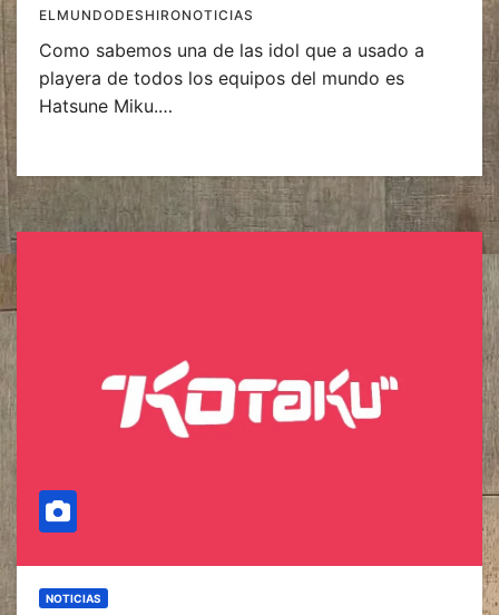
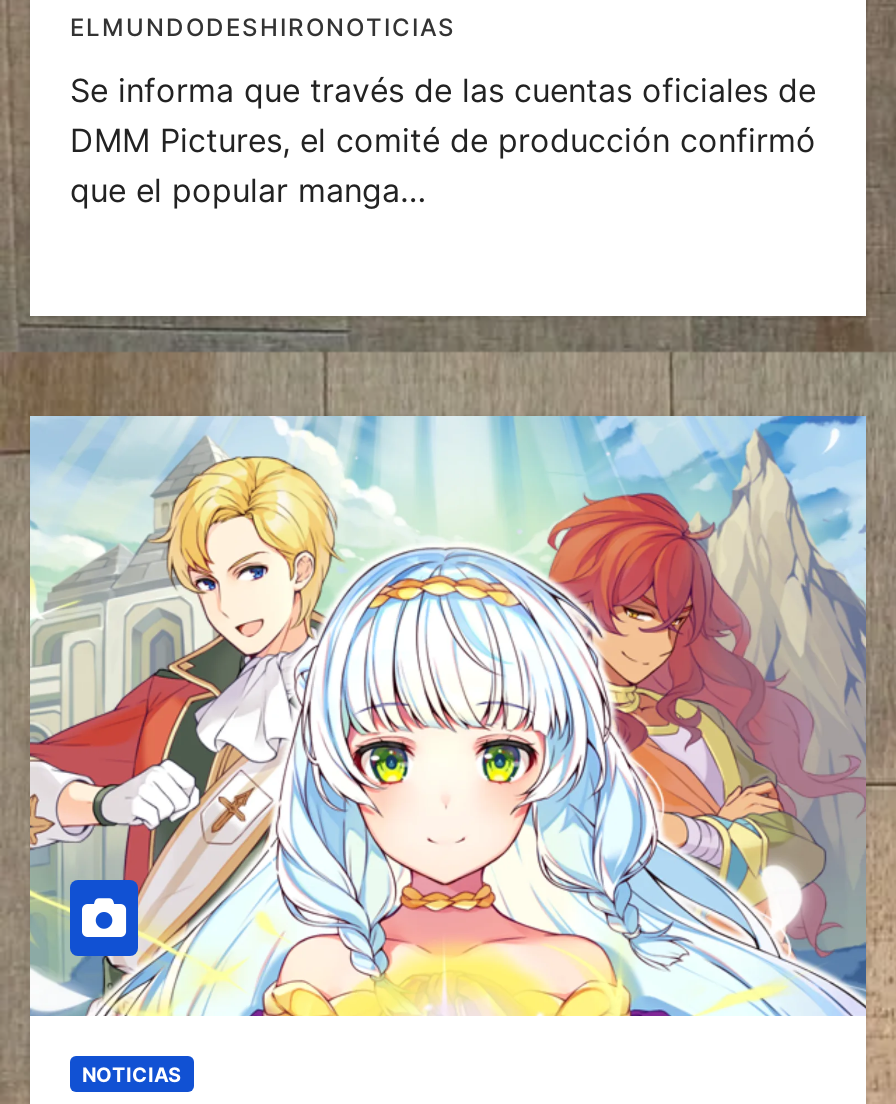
- Como sabemos una de las idol que a usado a
- playera de todos los equipos del mundo es
- Hatsune Miku.…
+ Se informa que través de las cuentas oficiales de
+ DMM Pictures, el comité de producción confirmó
+ que el popular manga…

- [image]
+ [image]
